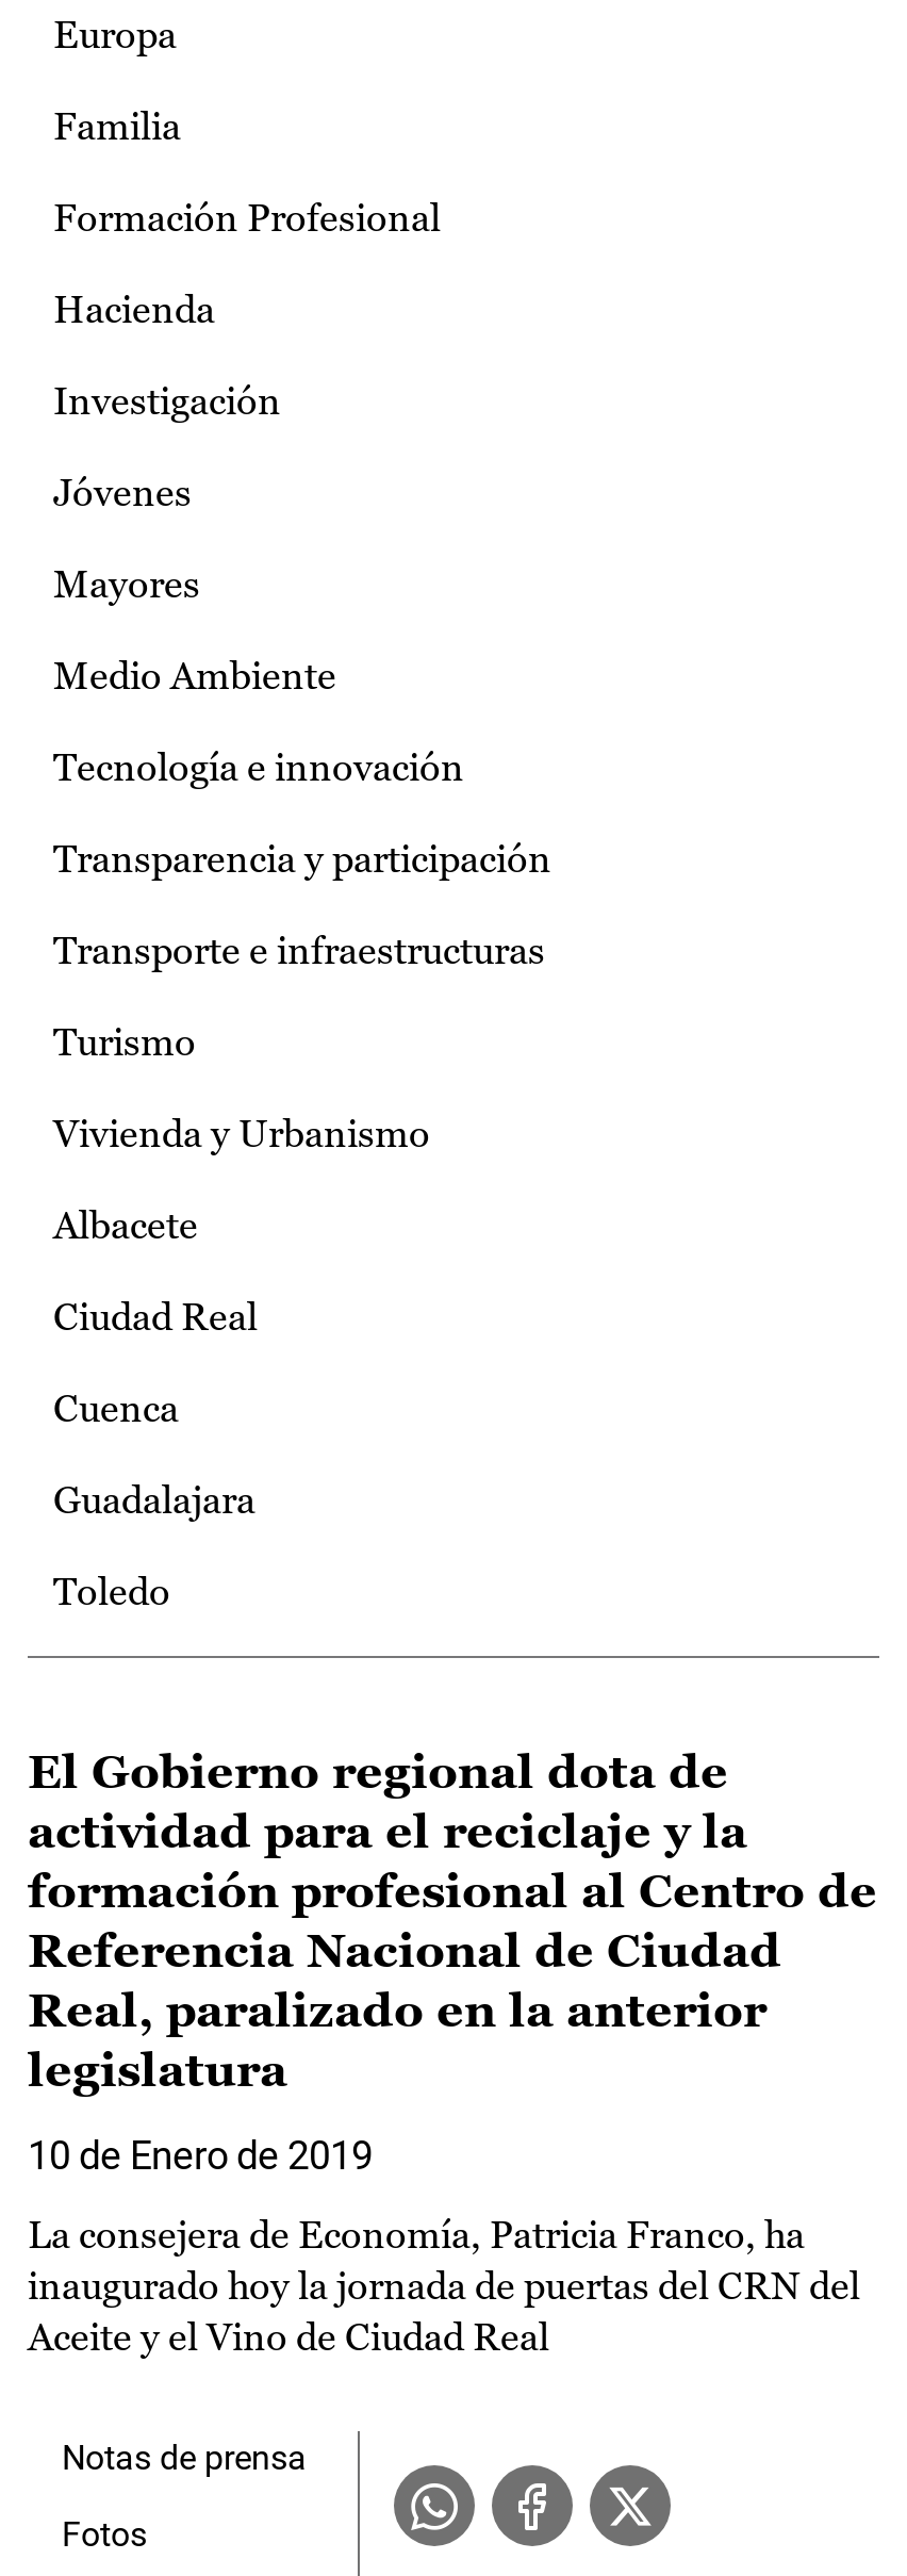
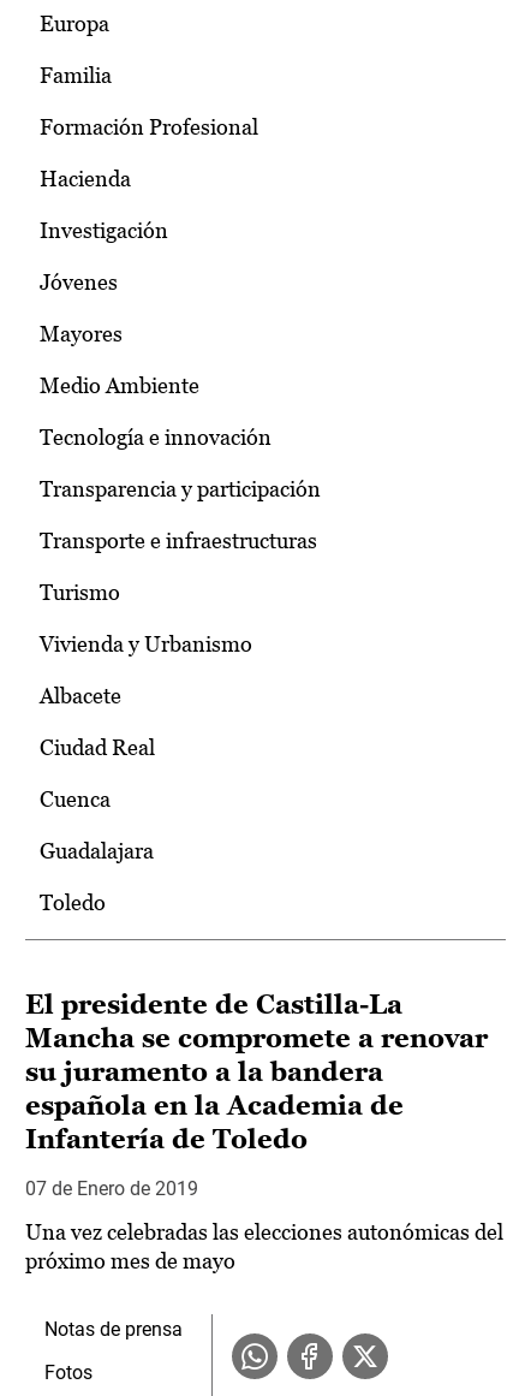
- El Gobierno regional dota de
- actividad para el reciclaje y la
- formación profesional al Centro de
- Referencia Nacional de Ciudad
- Real, paralizado en la anterior
- legislatura
+ El presidente de Castilla-La
+ Mancha se compromete a renovar
+ su juramento a la bandera
+ española en la Academia de
+ Infantería de Toledo

- 10 de Enero de 2019
+ 07 de Enero de 2019

- La consejera de Economía, Patricia Franco, ha
- inaugurado hoy la jornada de puertas del CRN del
- Aceite y el Vino de Ciudad Real
+ Una vez celebradas las elecciones autonómicas del
+ próximo mes de mayo
